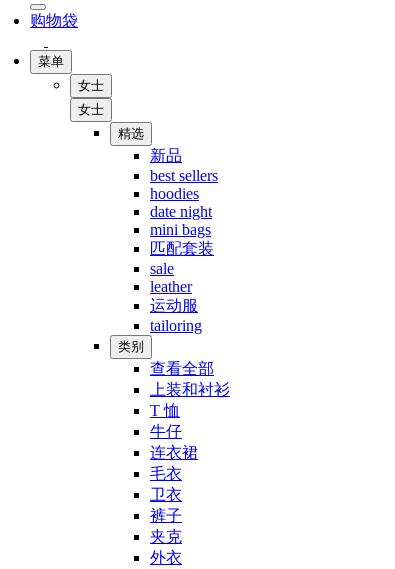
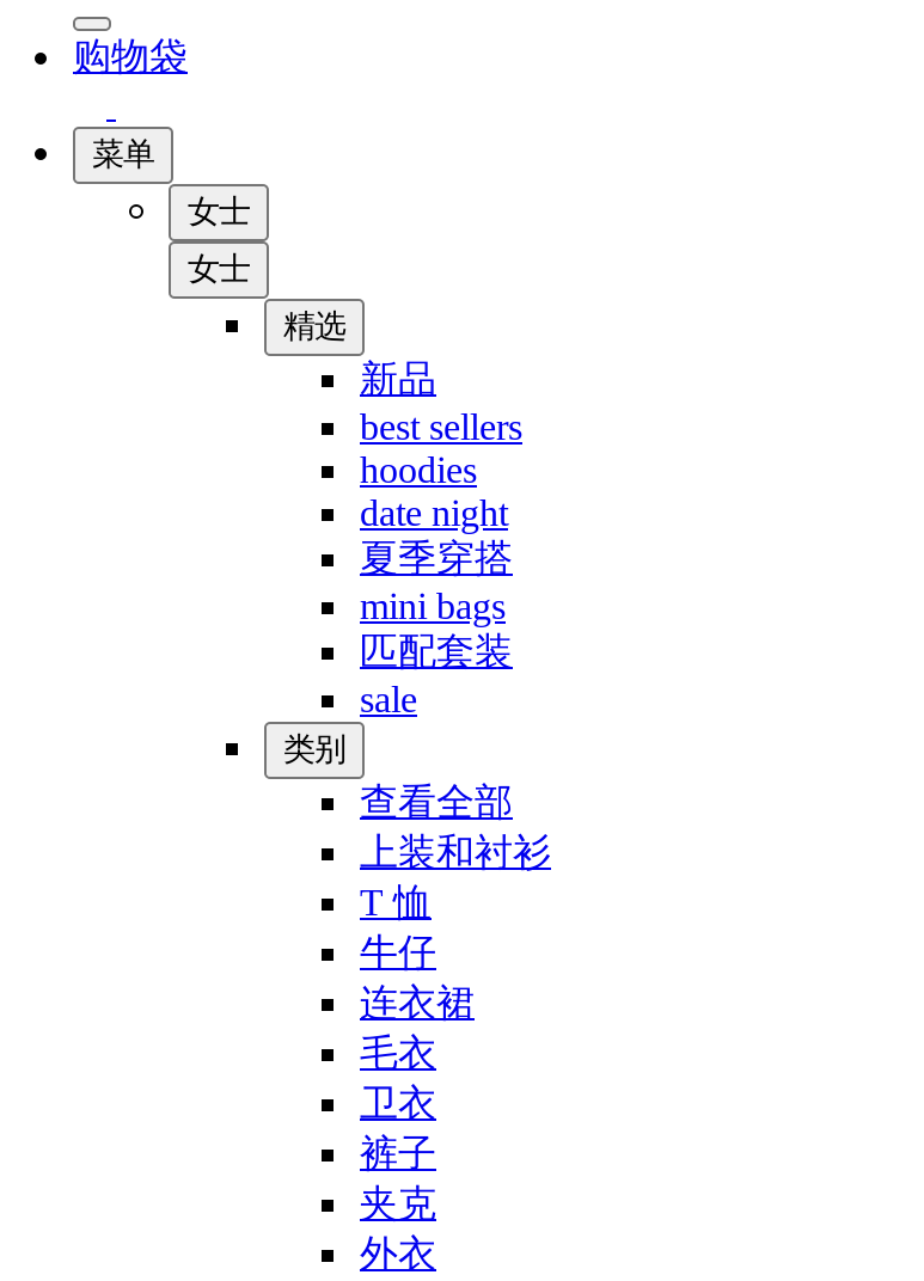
+ 夏季穿搭

moved down: mini bags | 匹配套装 | sale

- leather
- 运动服
- tailoring
